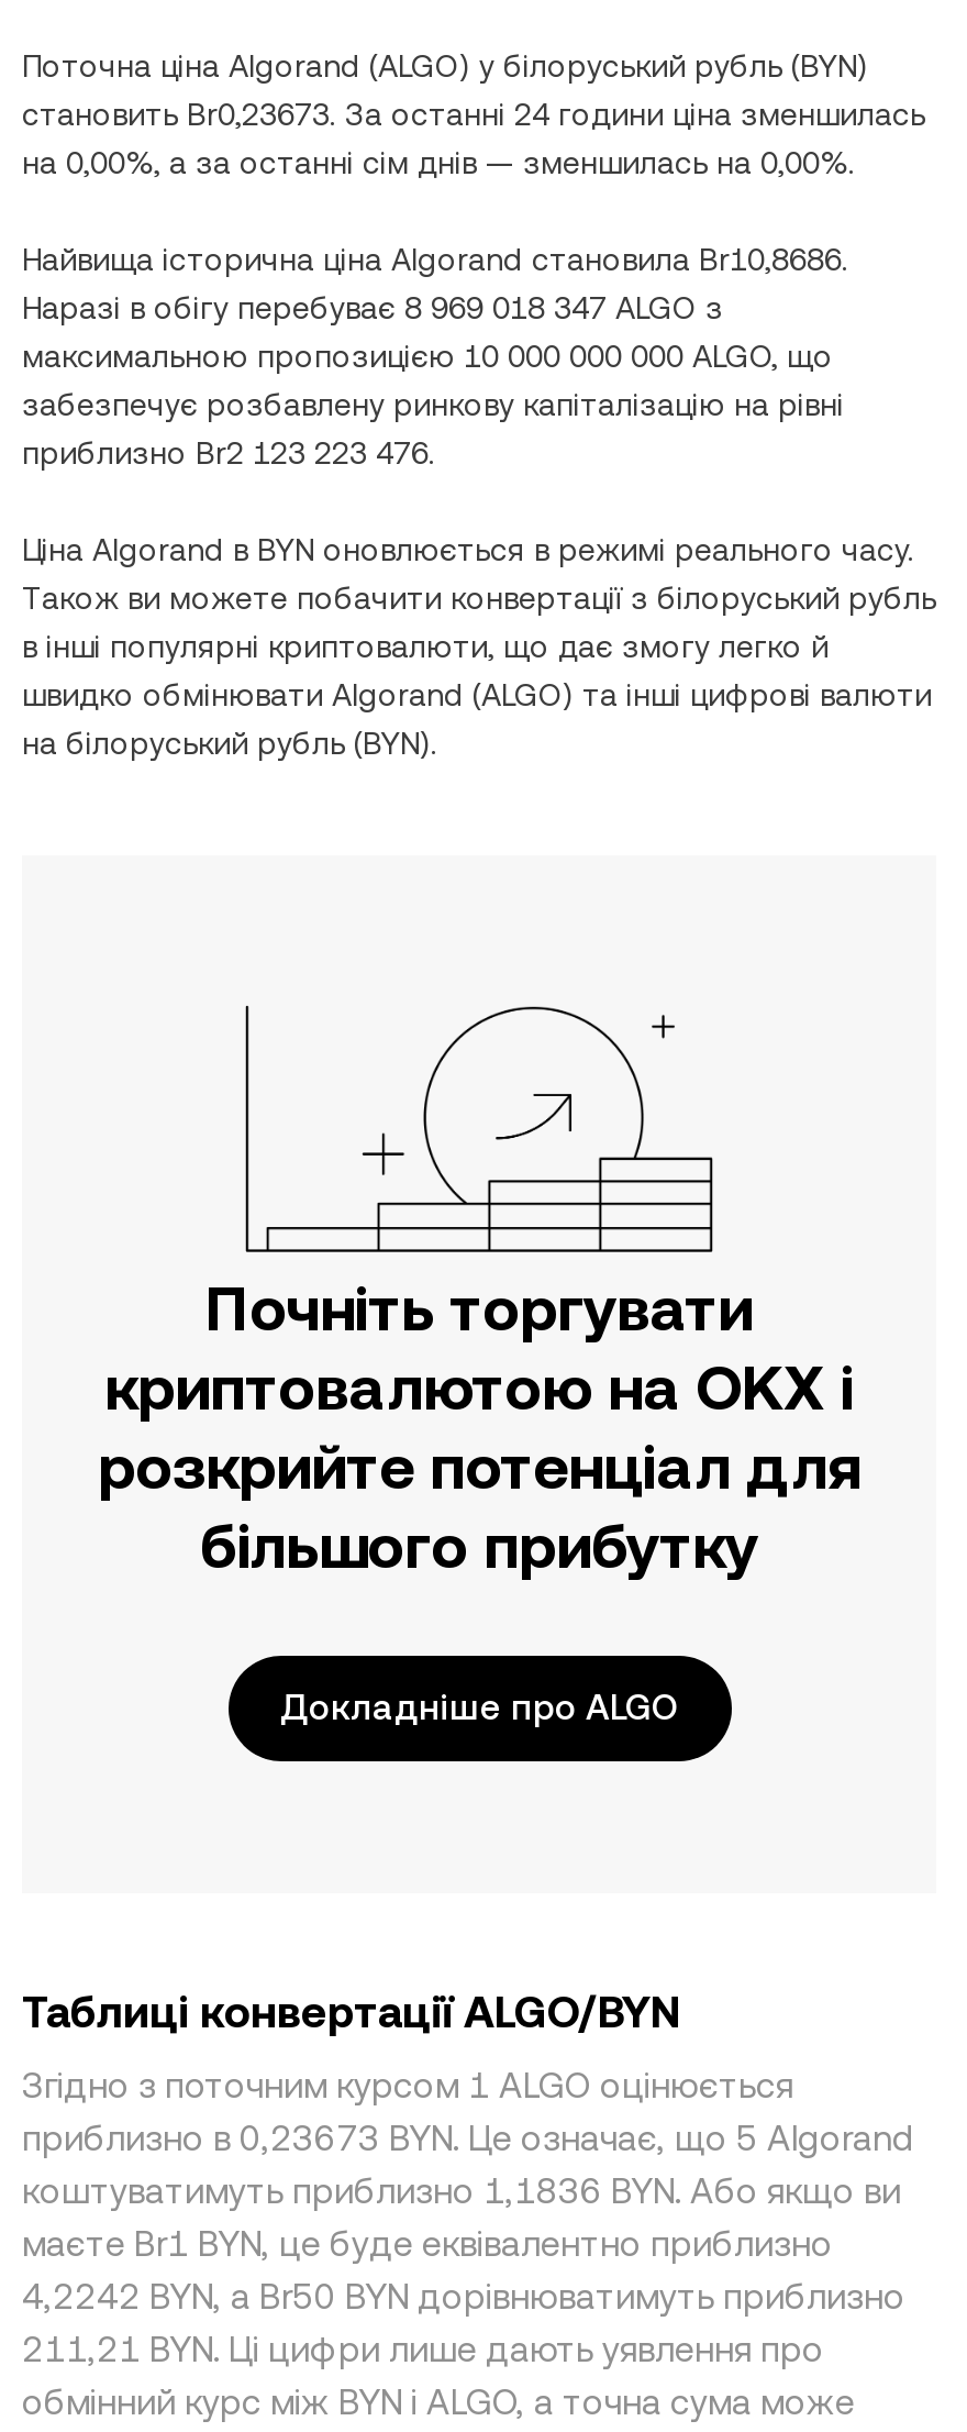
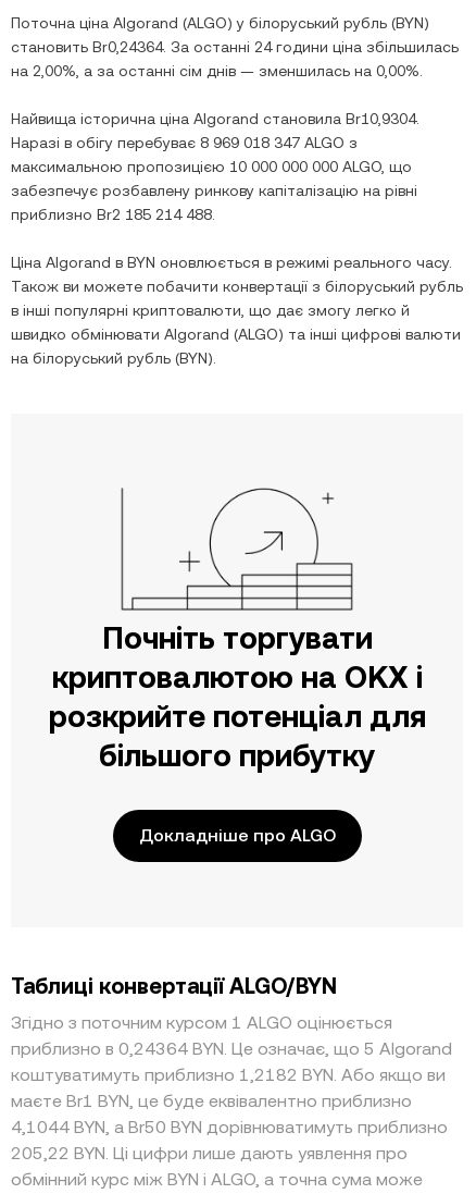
- становить Br0,23673. За останні 24 години ціна зменшилась
+ становить Br0,24364. За останні 24 години ціна збільшилась

- на 0,00%, а за останні сім днів — зменшилась на 0,00%.
+ на 2,00%, а за останні сім днів — зменшилась на 0,00%.

- Найвища історична ціна Algorand становила Br10,8686.
+ Найвища історична ціна Algorand становила Br10,9304.

- приблизно Br2 123 223 476.
+ приблизно Br2 185 214 488.

- приблизно в 0,23673 BYN. Це означає, що 5 Algorand
+ приблизно в 0,24364 BYN. Це означає, що 5 Algorand

- коштуватимуть приблизно 1,1836 BYN. Або якщо ви
+ коштуватимуть приблизно 1,2182 BYN. Або якщо ви

- 4,2242 BYN, а Br50 BYN дорівнюватимуть приблизно
+ 4,1044 BYN, а Br50 BYN дорівнюватимуть приблизно

- 211,21 BYN. Ці цифри лише дають уявлення про
+ 205,22 BYN. Ці цифри лише дають уявлення про
